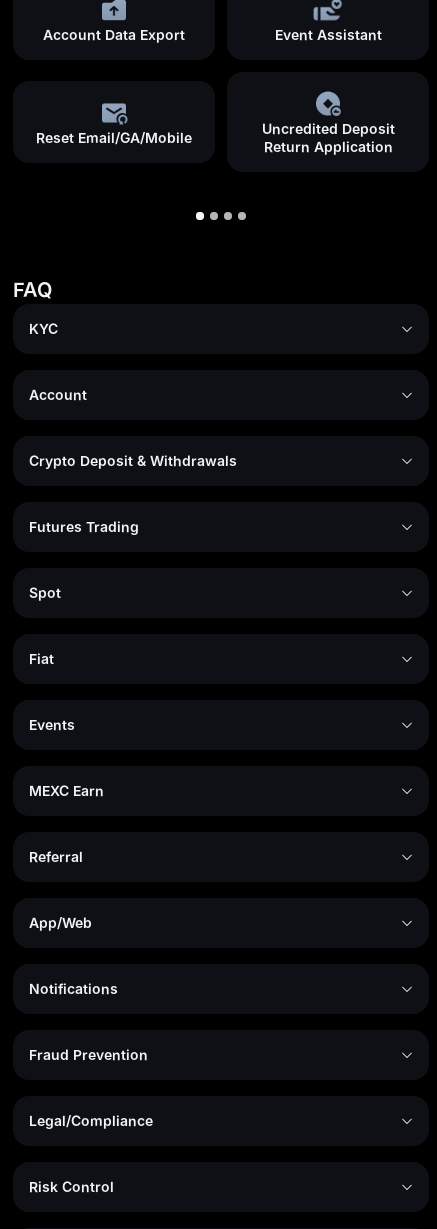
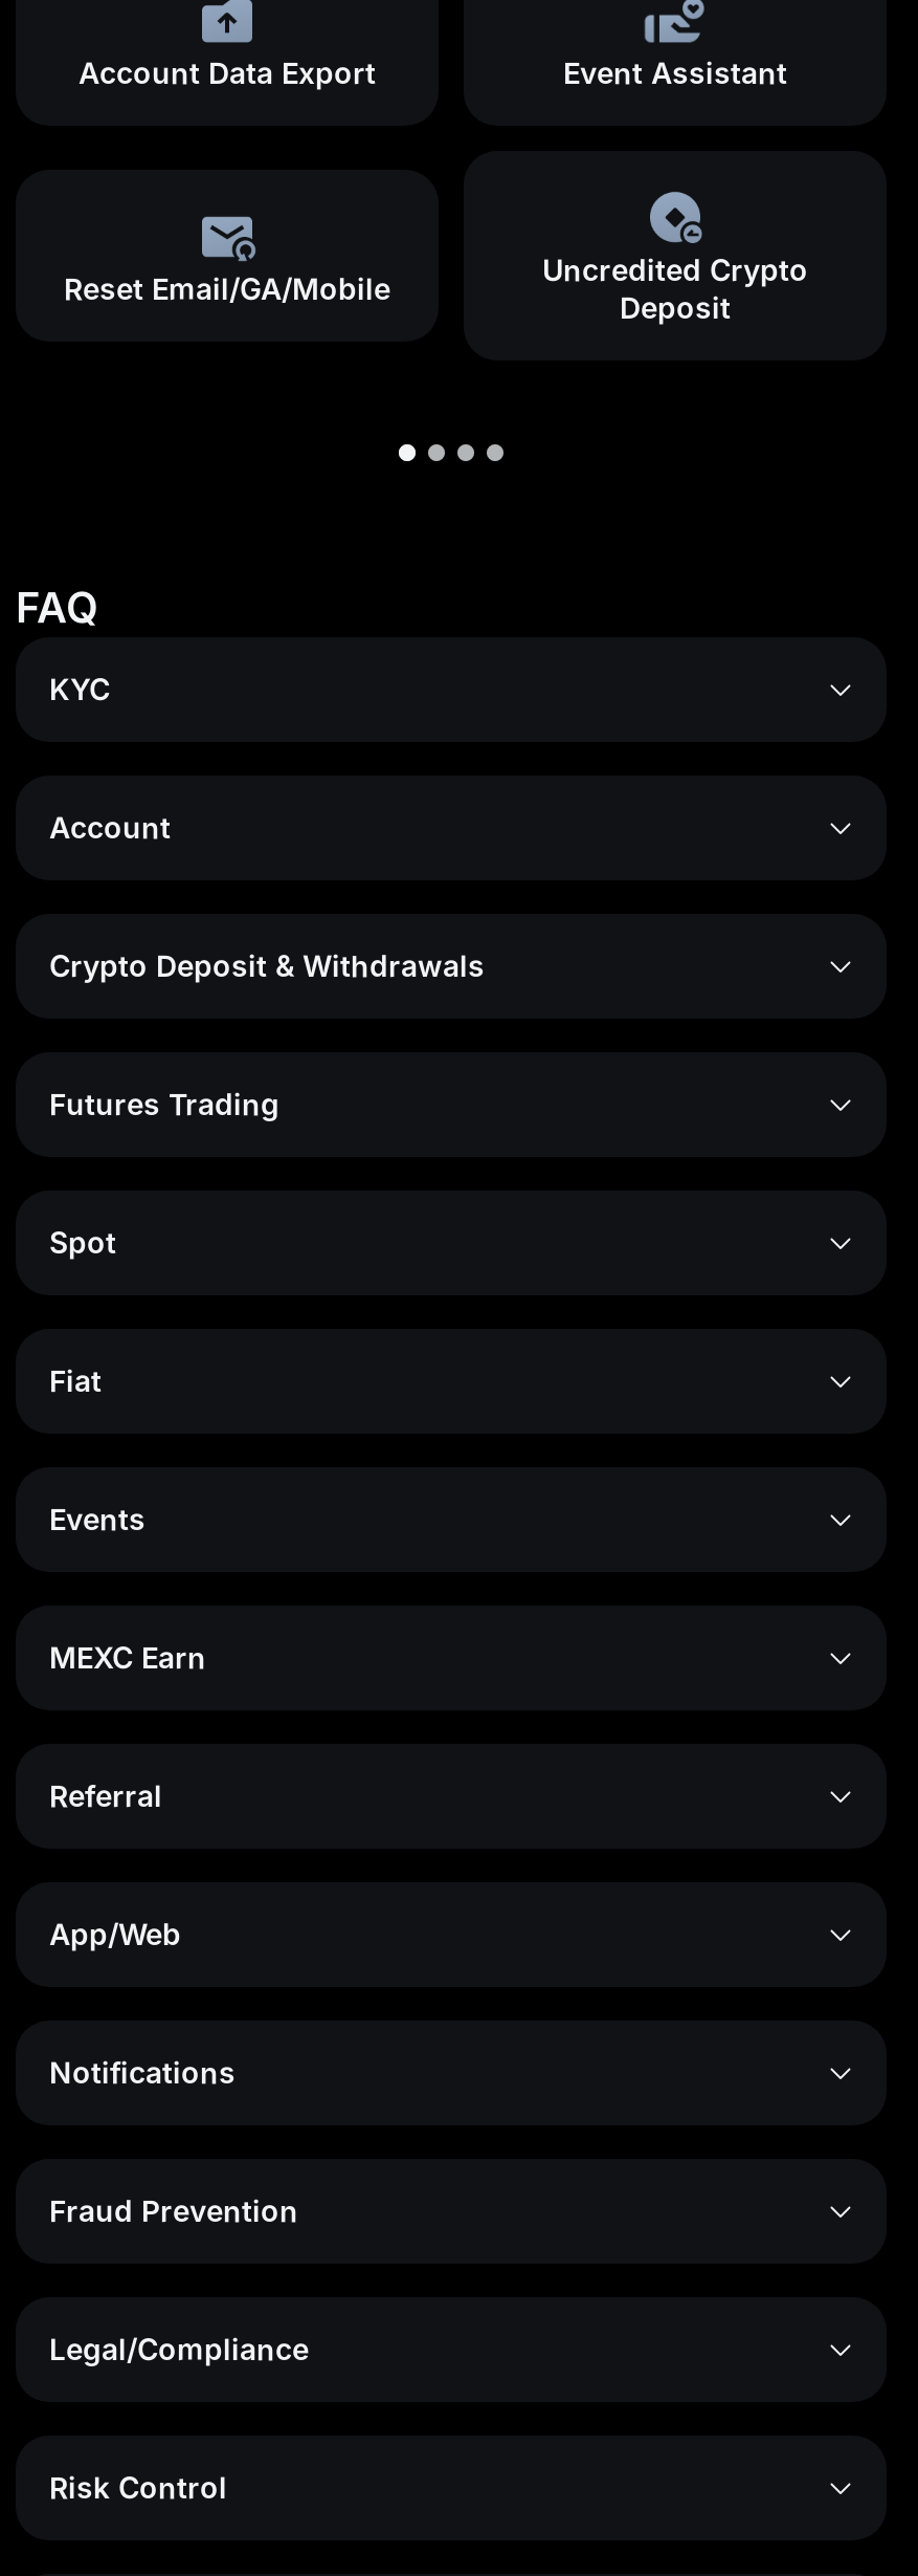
- Uncredited Deposit
- Return Application
+ Uncredited Crypto
+ Deposit
